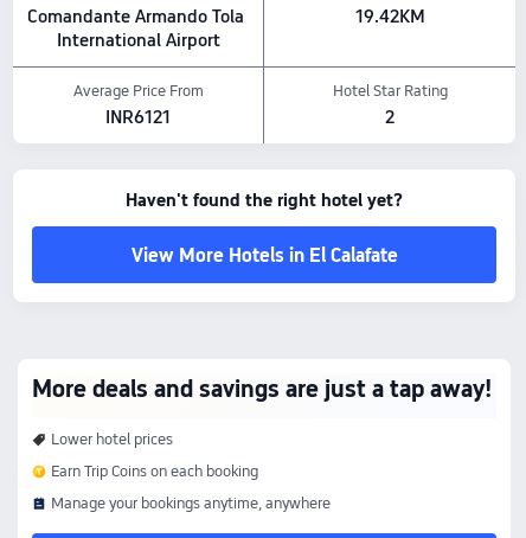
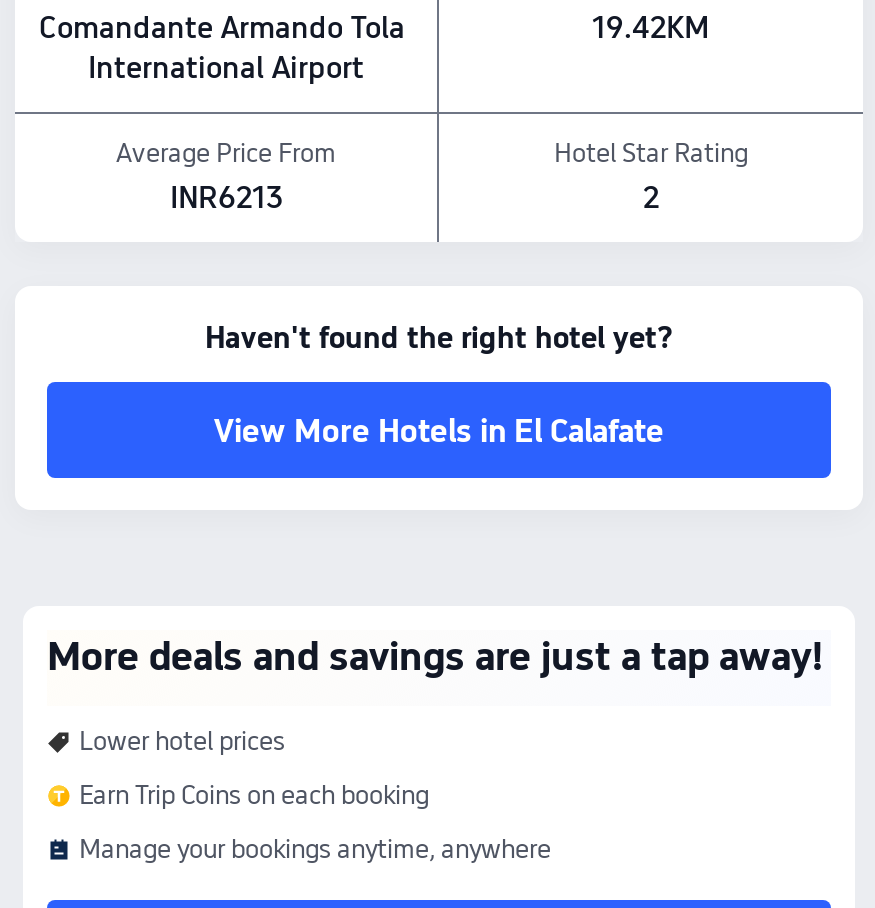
- INR6121
+ INR6213
